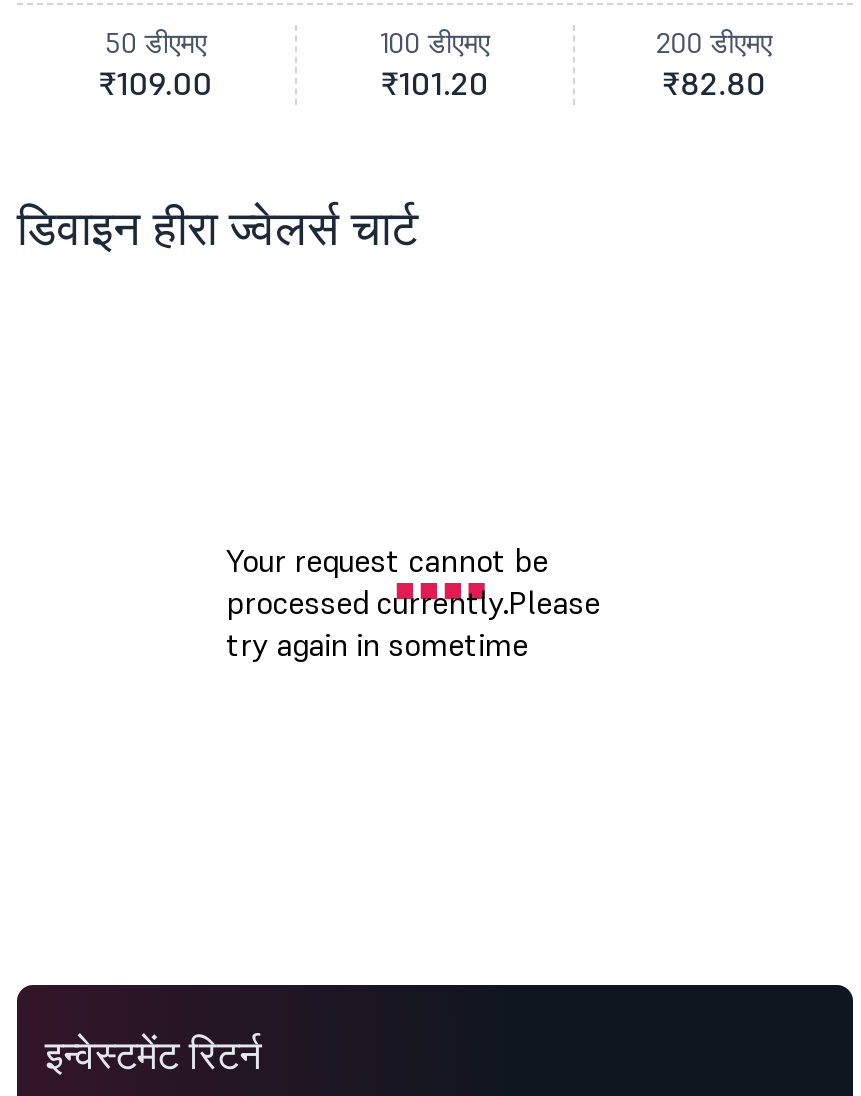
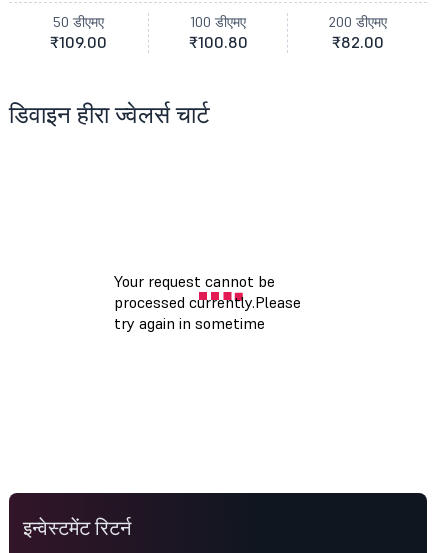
- ₹101.20
+ ₹100.80

- ₹82.80
+ ₹82.00
